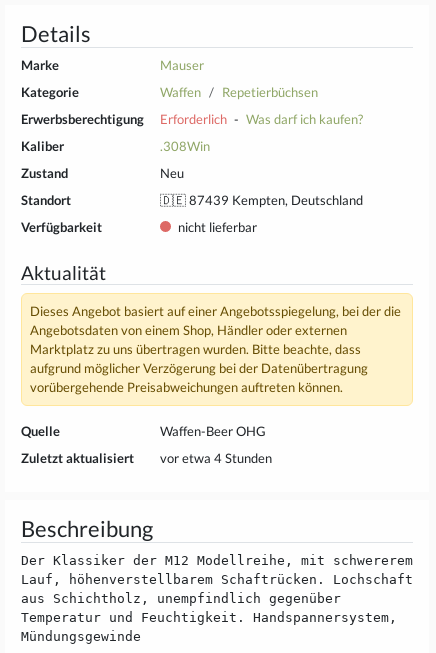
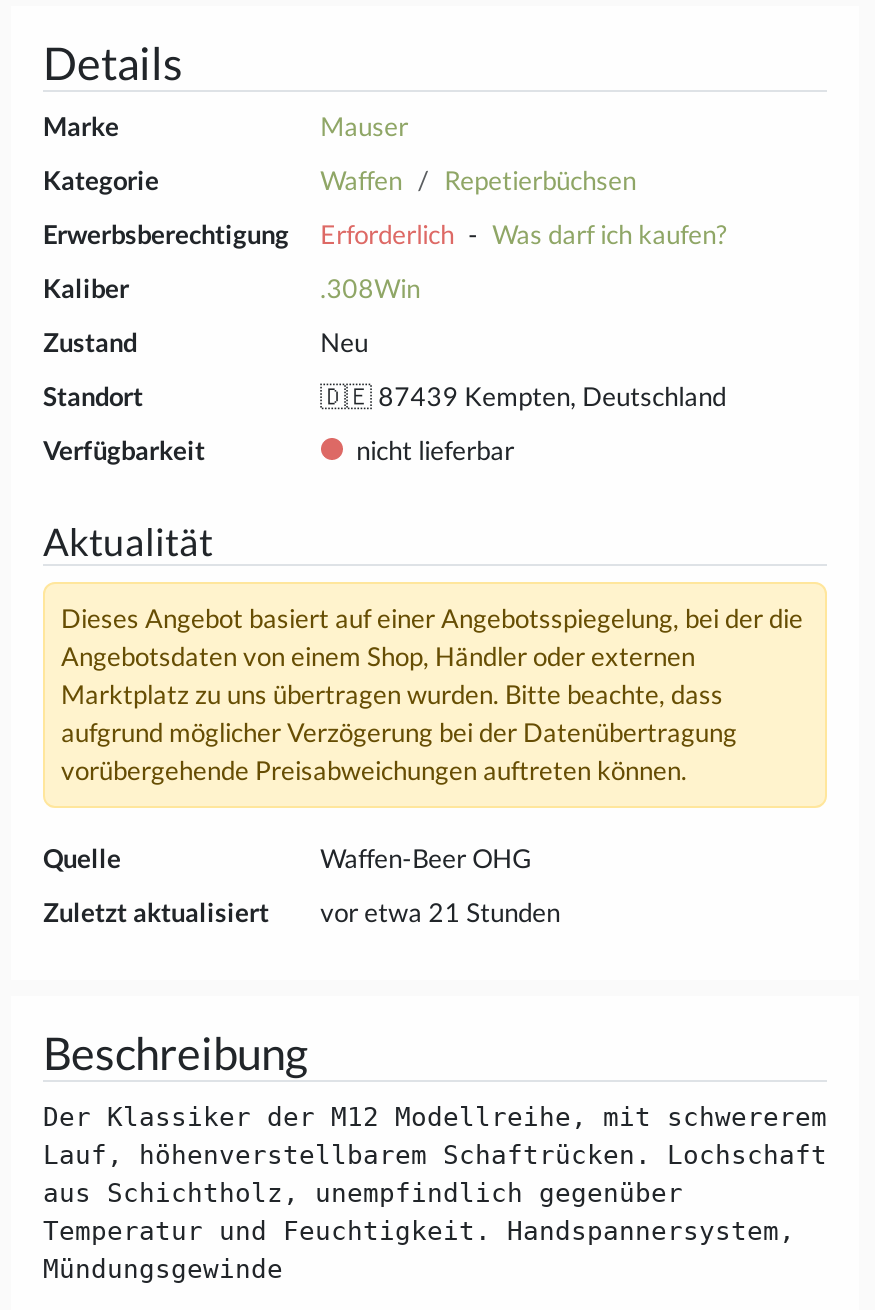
- vor etwa 4 Stunden
+ vor etwa 21 Stunden
